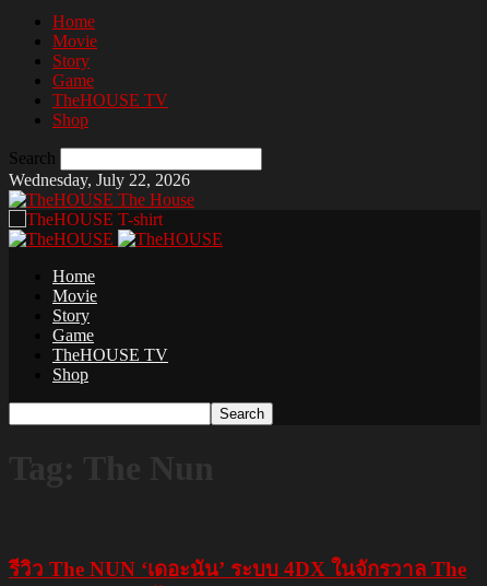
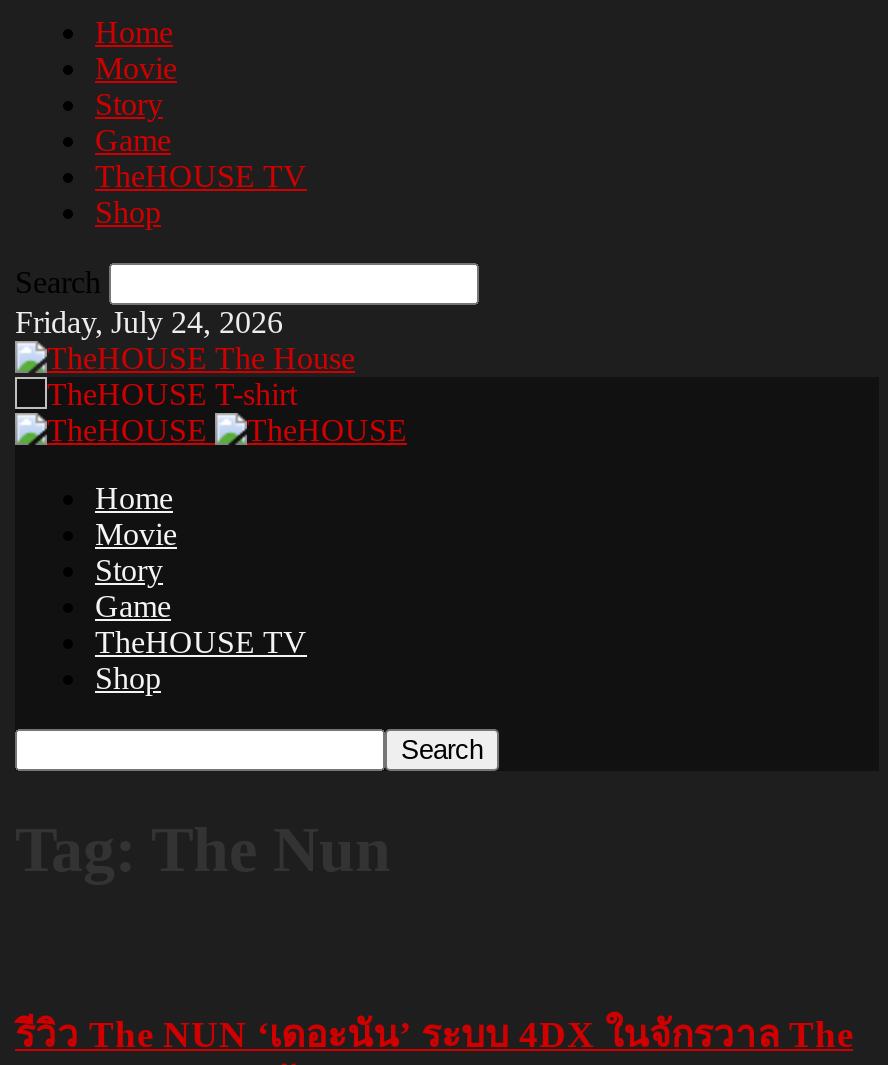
- Wednesday, July 22, 2026
+ Friday, July 24, 2026
